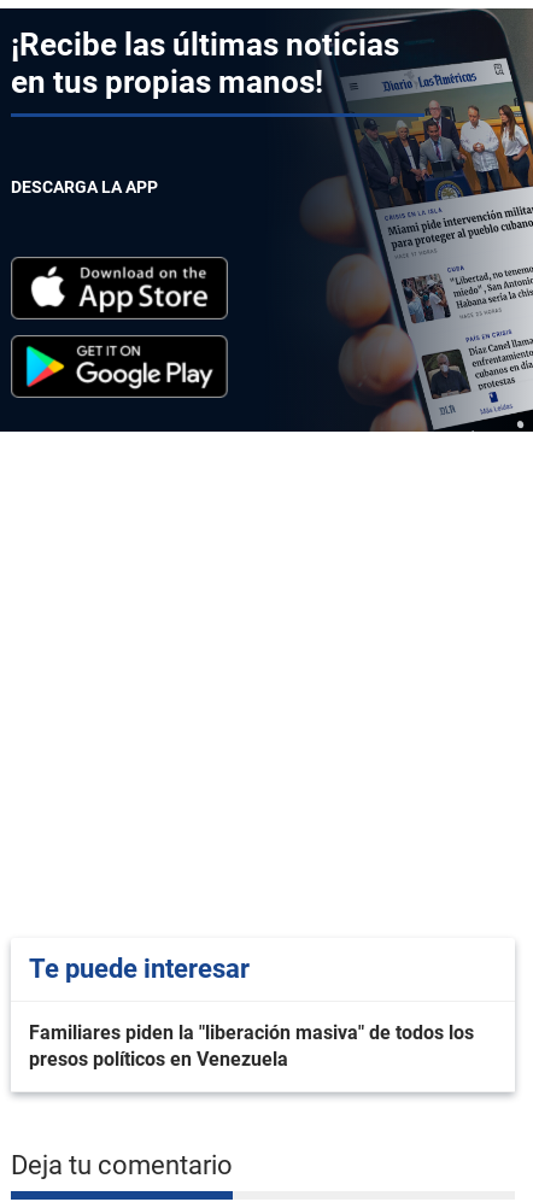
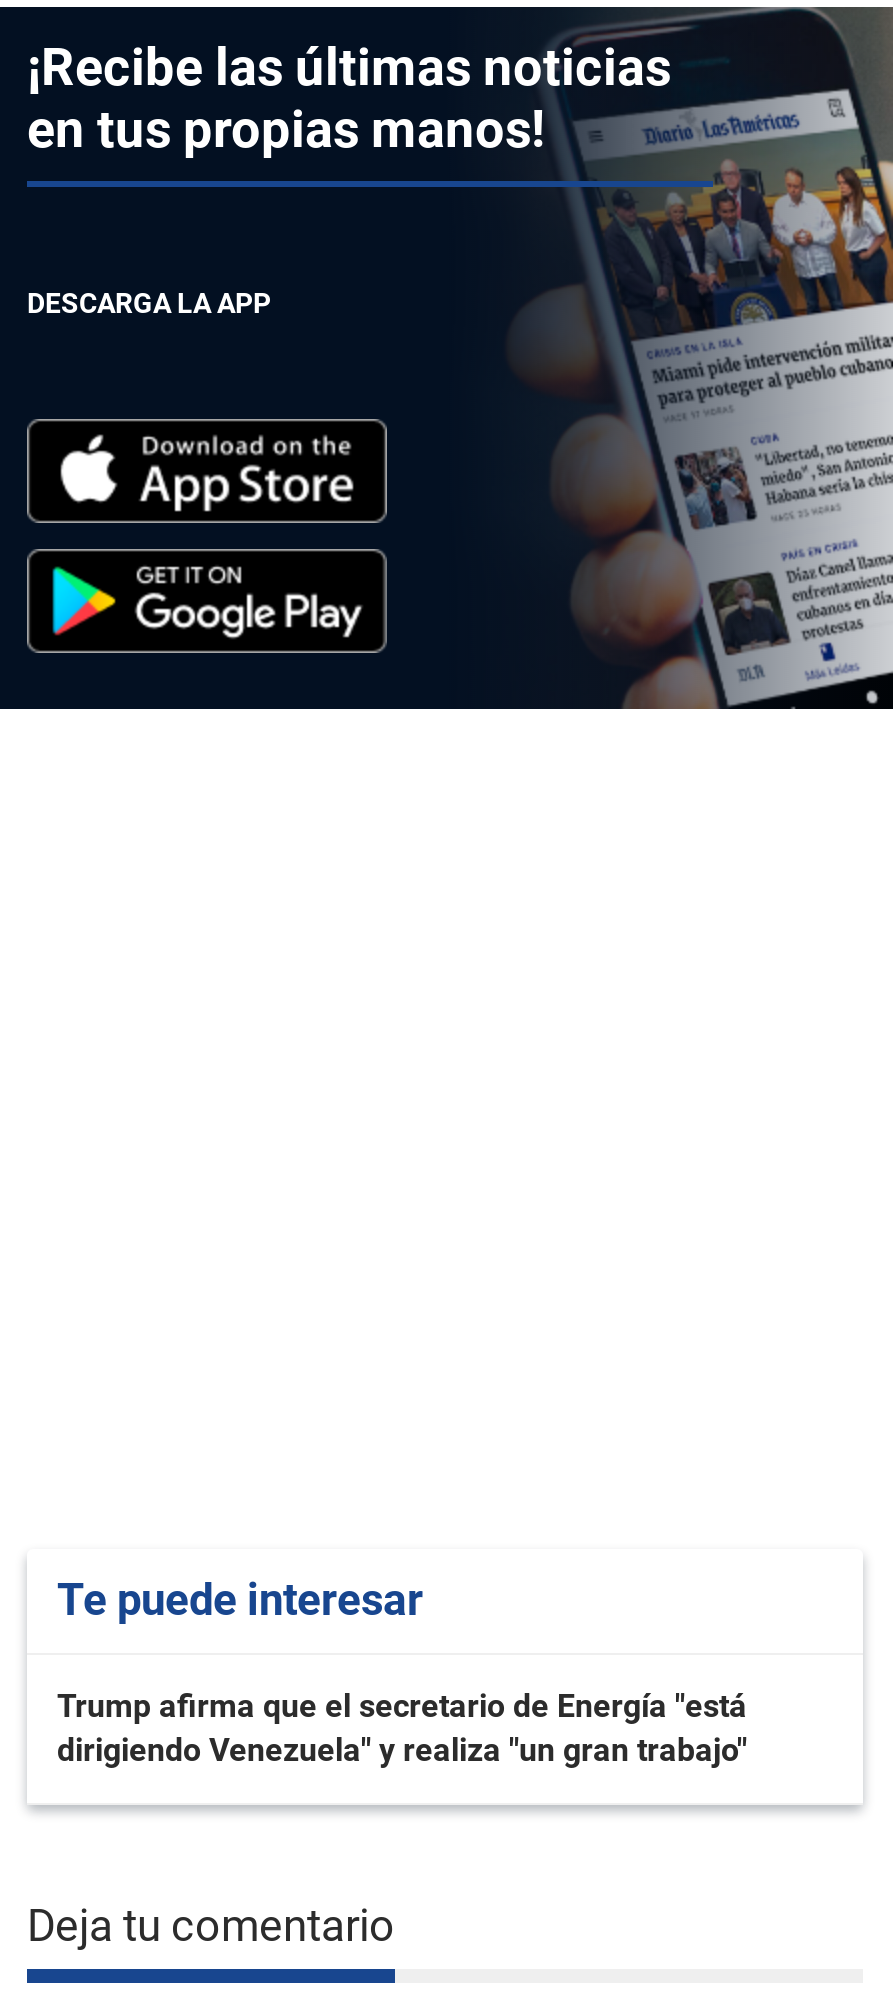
- Familiares piden la "liberación masiva" de todos los
- presos políticos en Venezuela
+ Trump afirma que el secretario de Energía "está
+ dirigiendo Venezuela" y realiza "un gran trabajo"
